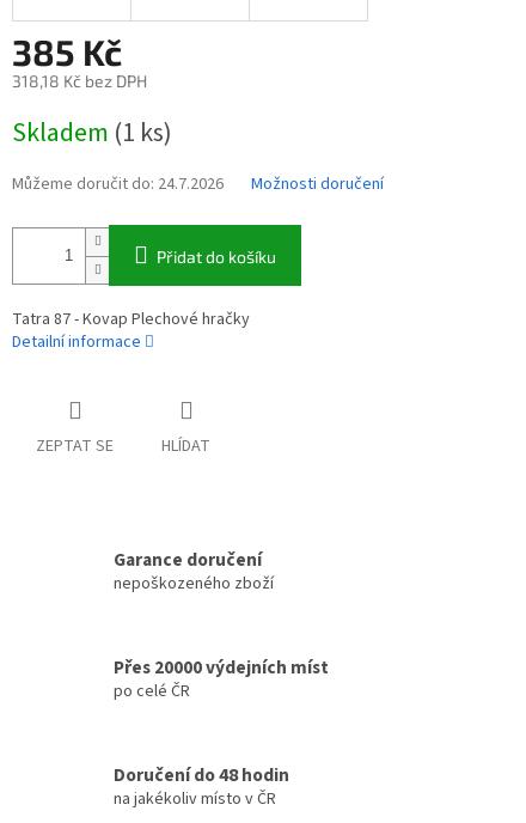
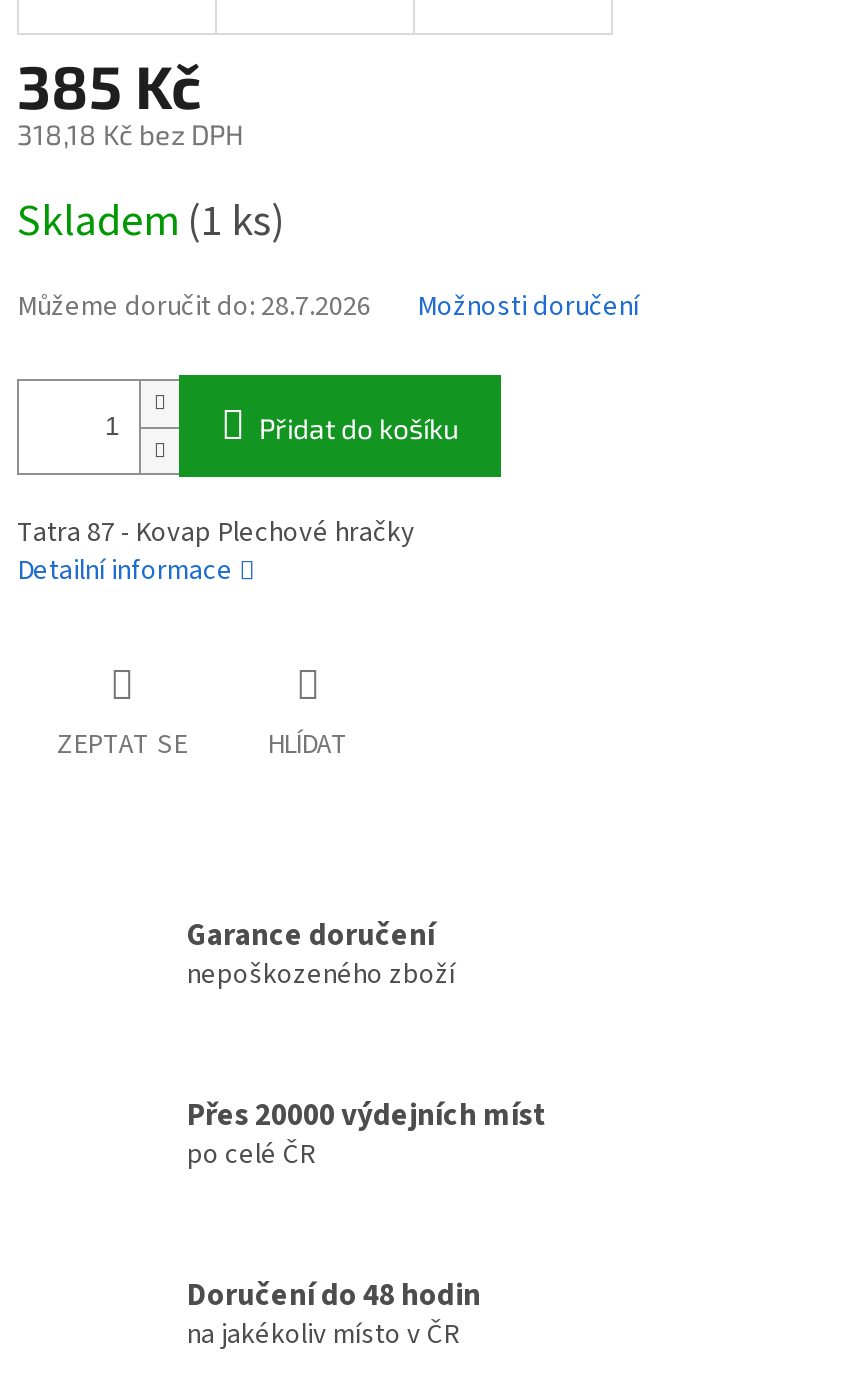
- Můžeme doručit do: 24.7.2026
+ Můžeme doručit do: 28.7.2026
